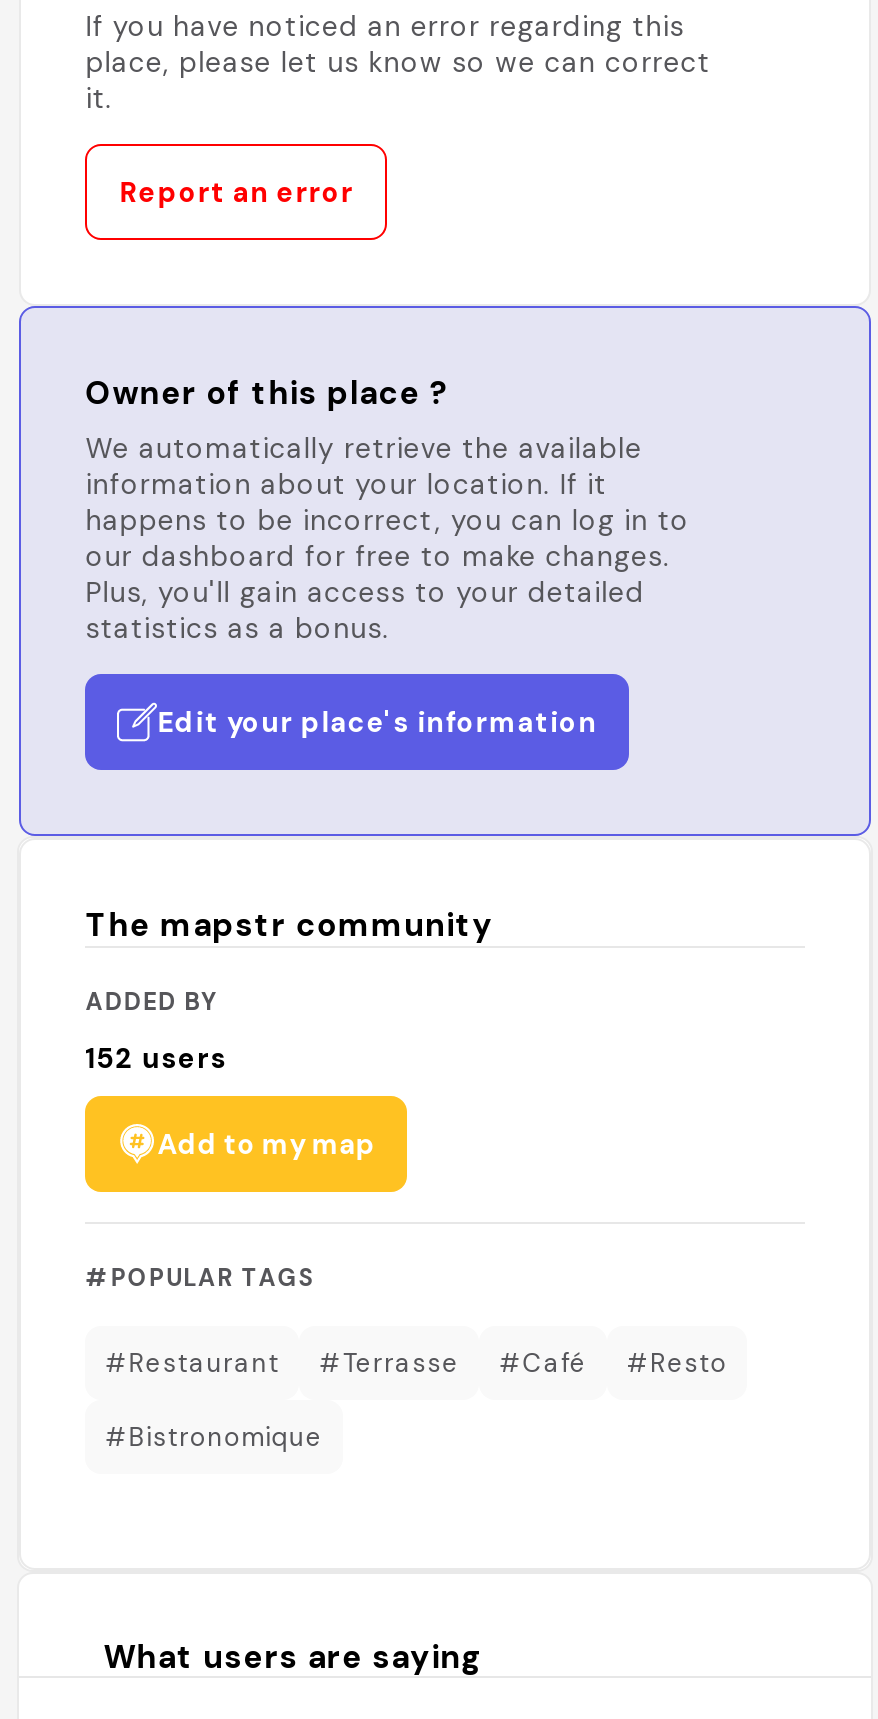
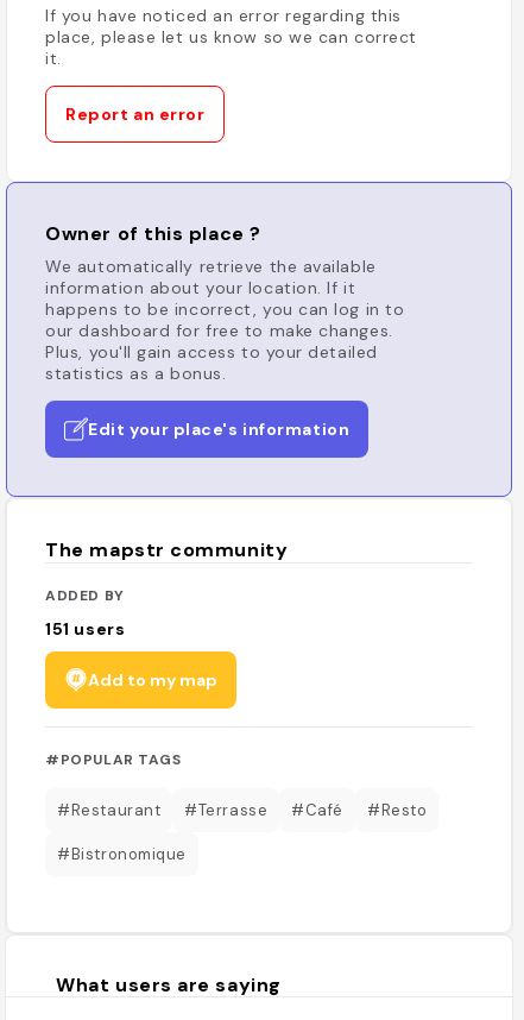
- 152 users
+ 151 users
